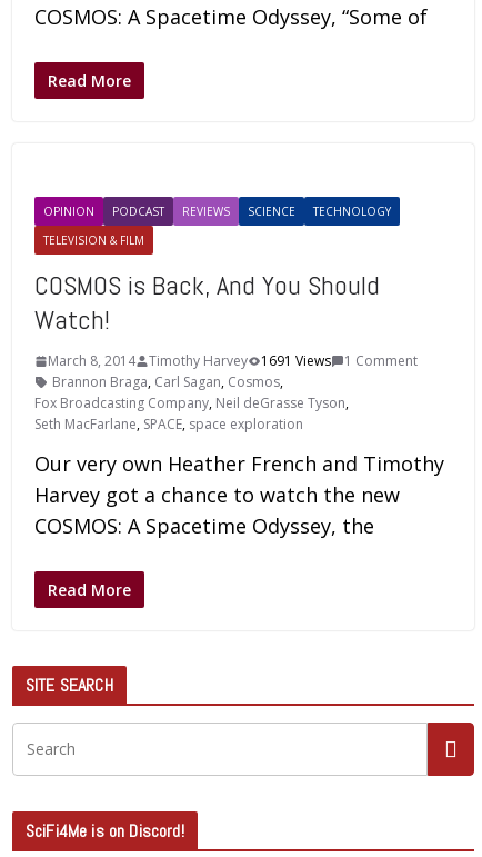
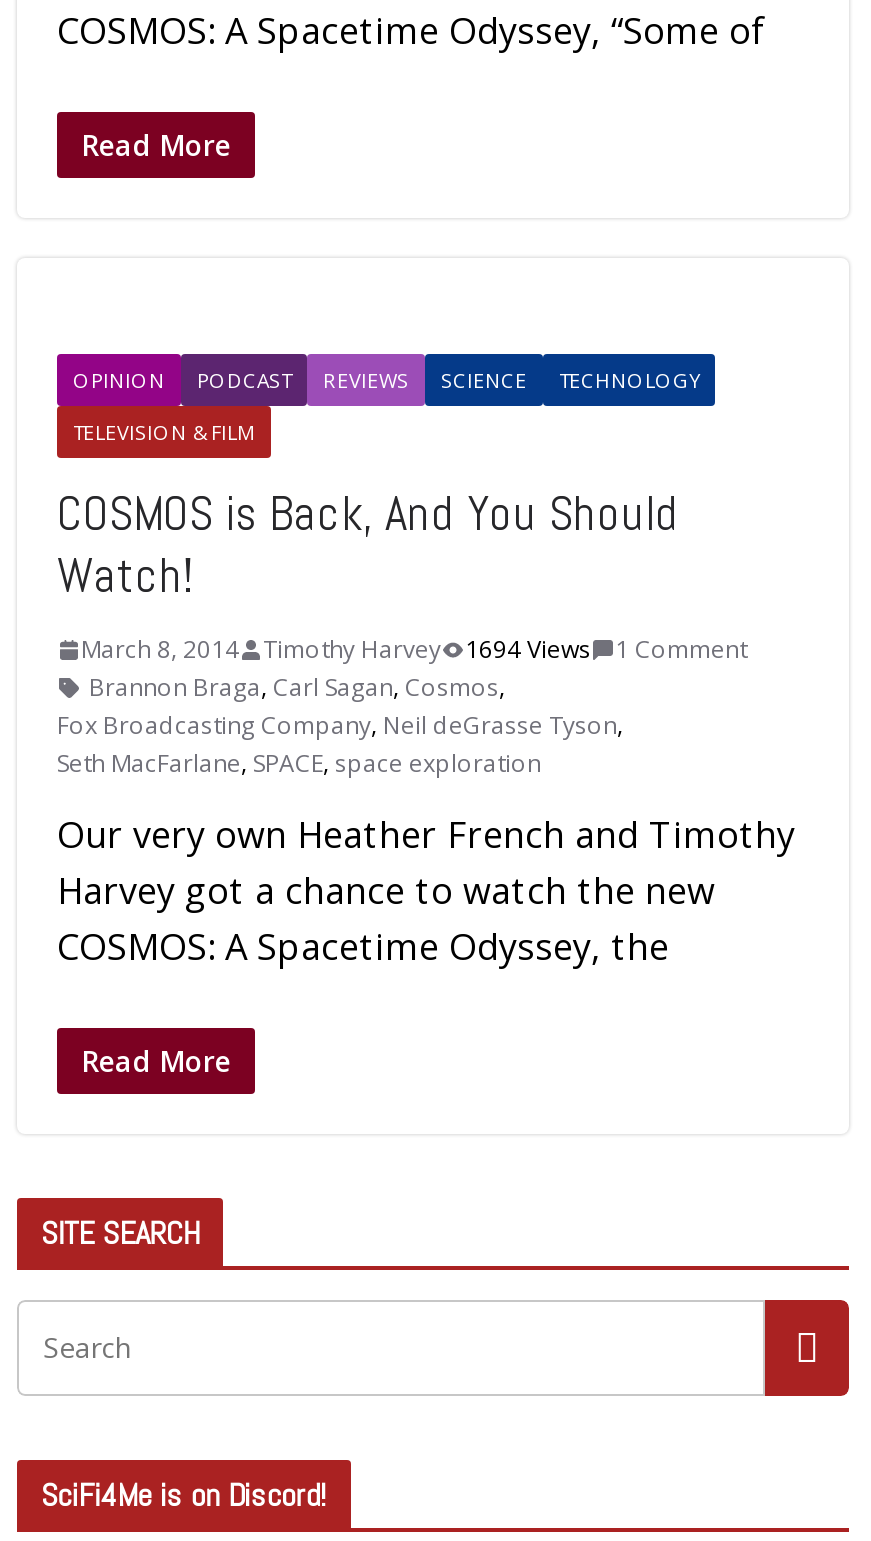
- March 8, 2014 Timothy Harvey 1691 Views 1 Comment
+ March 8, 2014 Timothy Harvey 1694 Views 1 Comment
